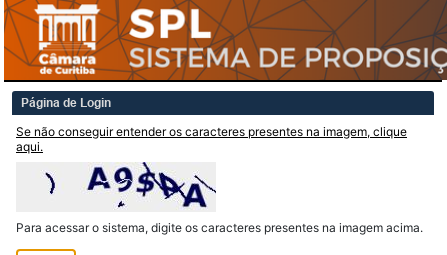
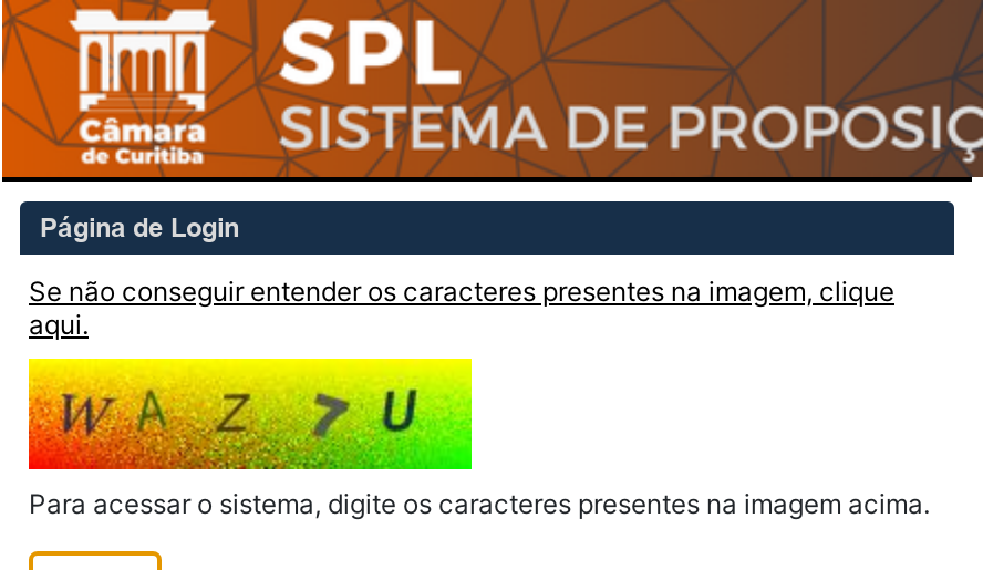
- [image]
+ [image]
